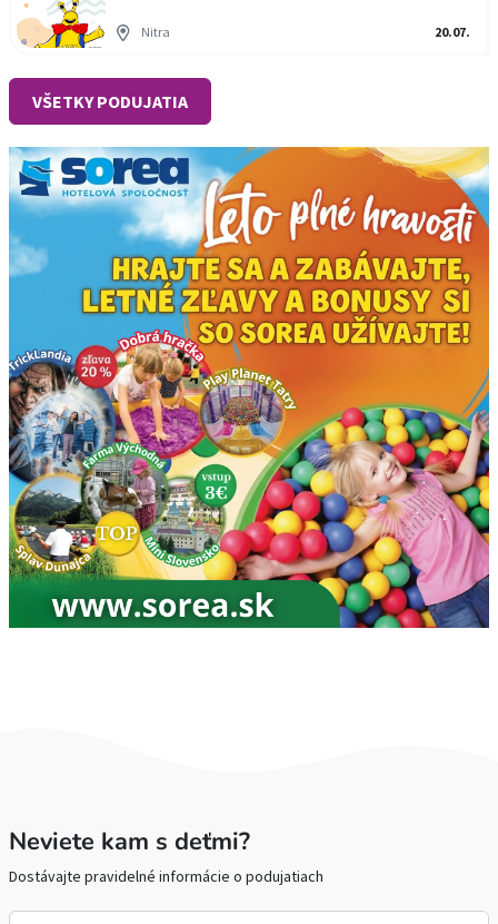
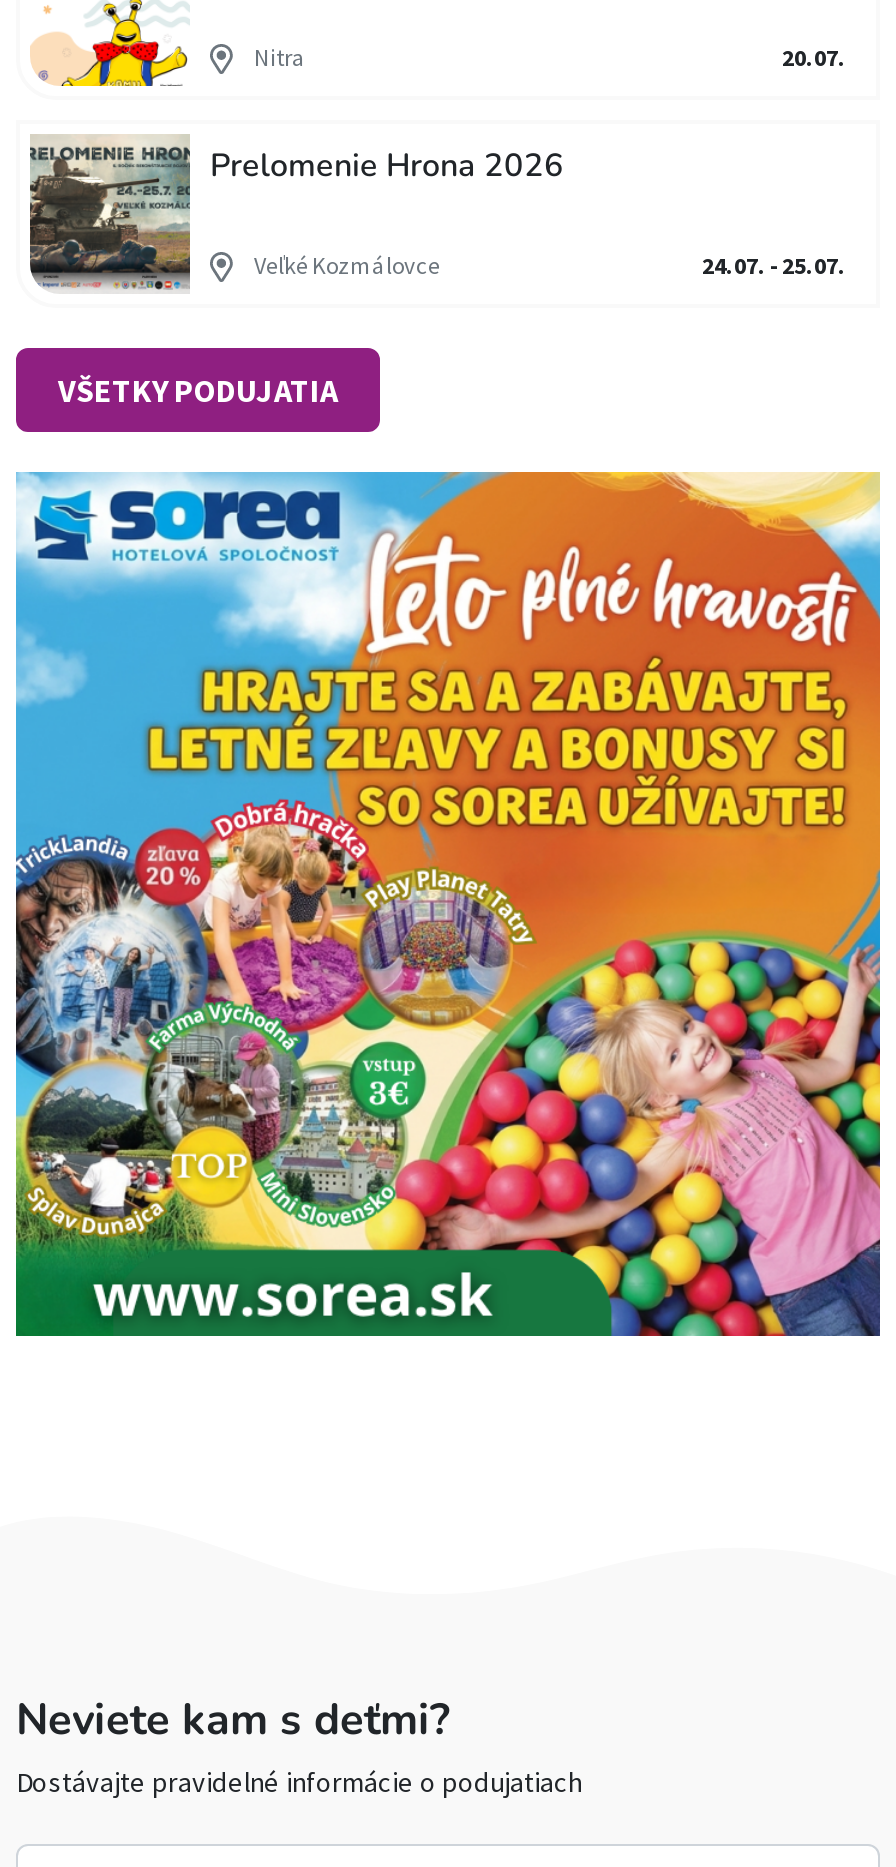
+ [image]
+ Prelomenie Hrona 2026
+ Veľké Kozmálovce
+ 24.07. - 25.07.
